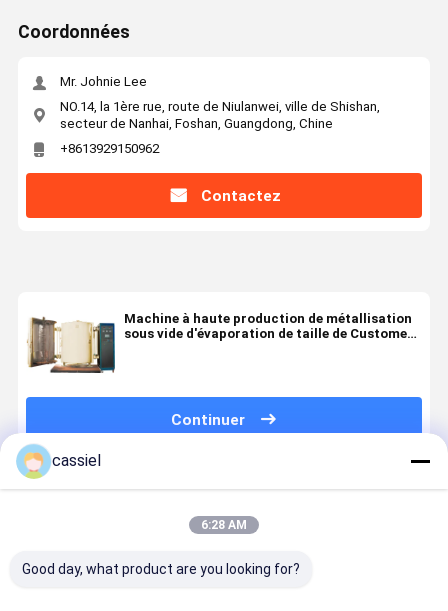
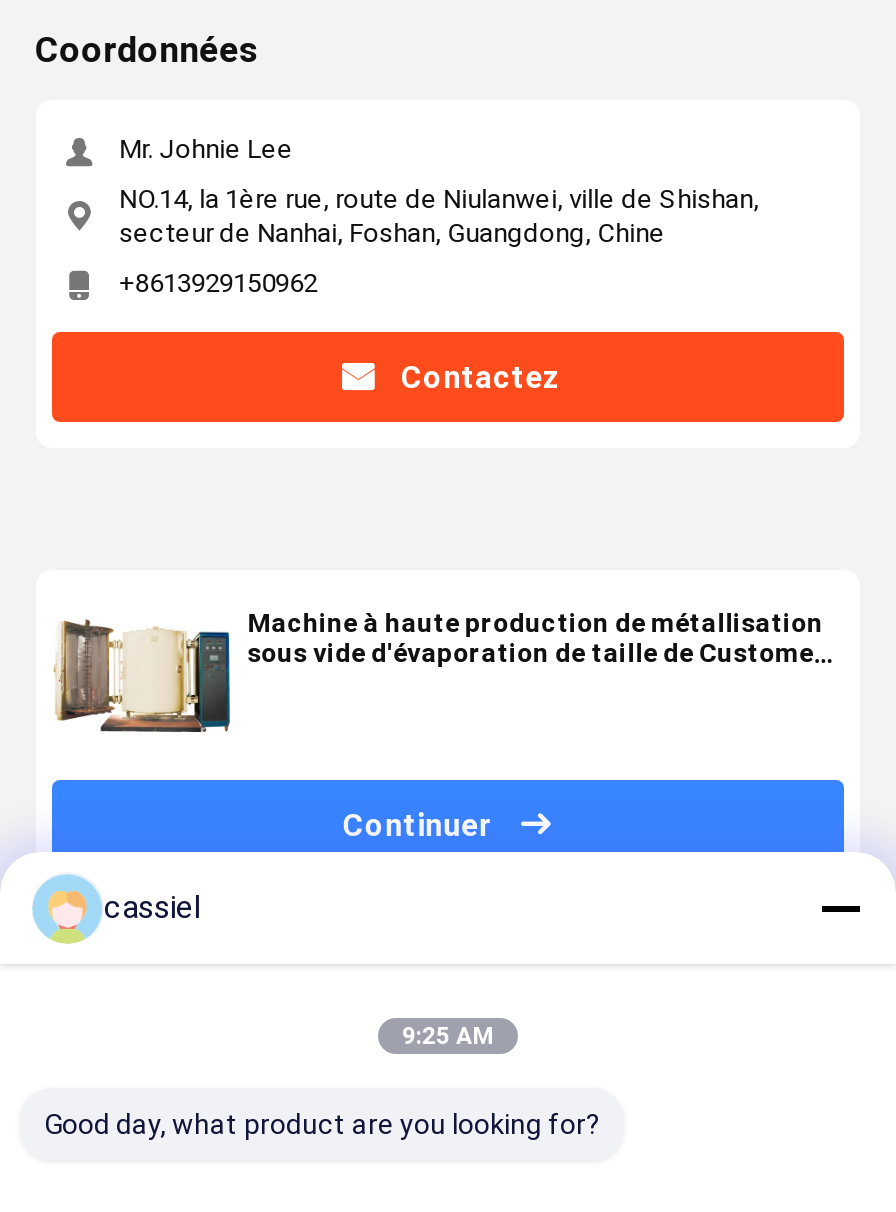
- 6:28 AM
+ 9:25 AM
